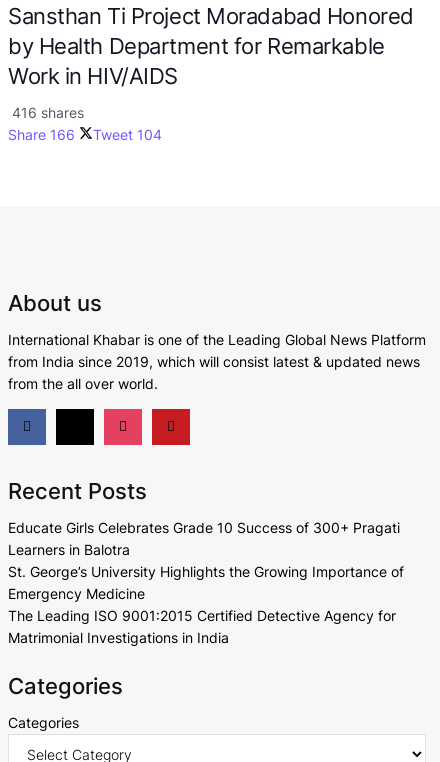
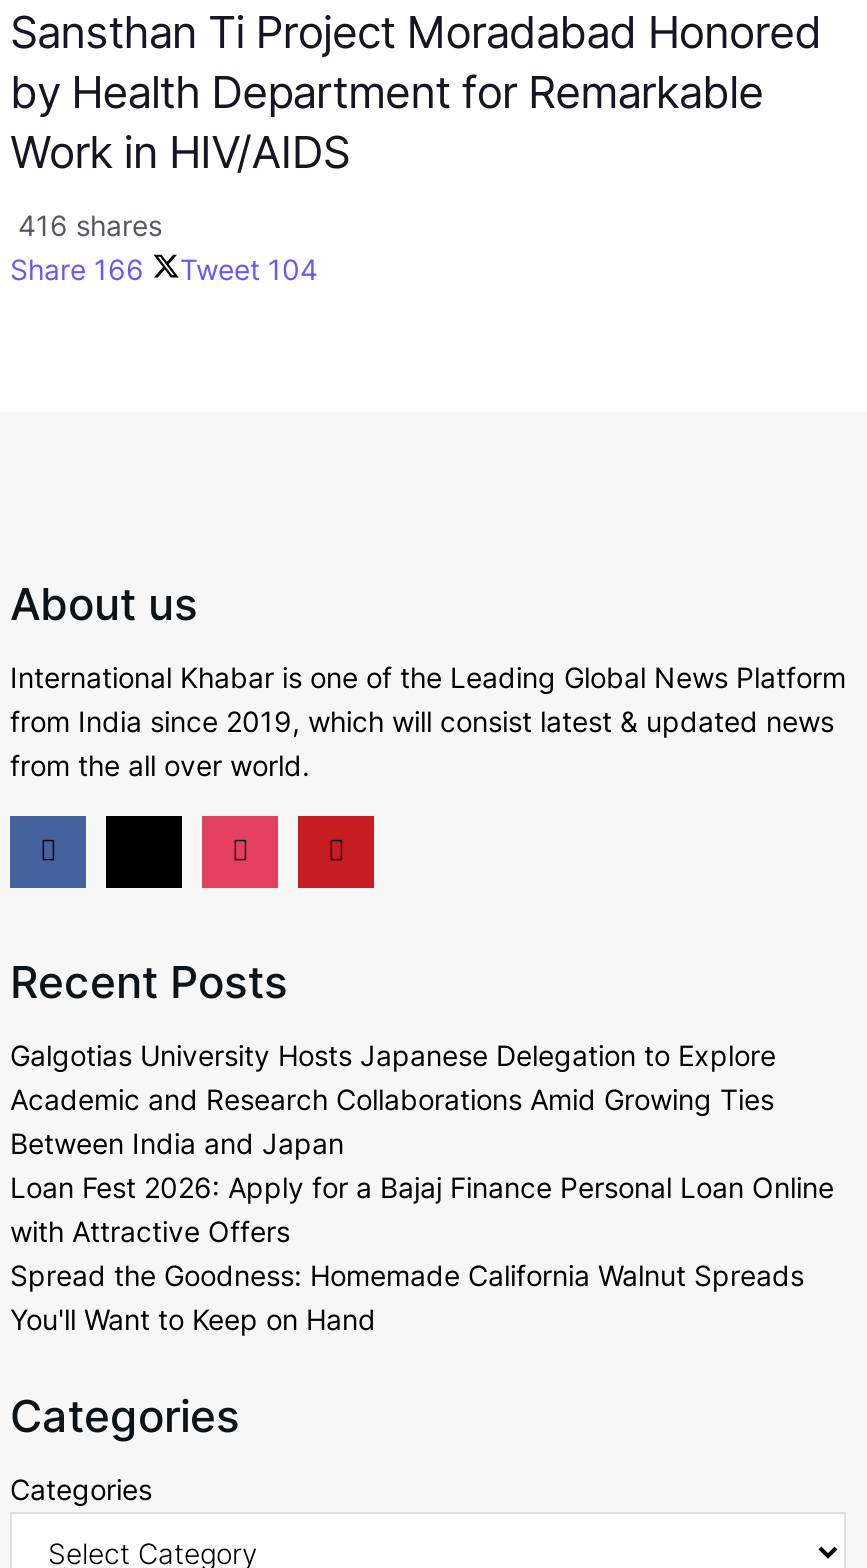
- Educate Girls Celebrates Grade 10 Success of 300+ Pragati
- Learners in Balotra
- St. George’s University Highlights the Growing Importance of
- Emergency Medicine
- The Leading ISO 9001:2015 Certified Detective Agency for
- Matrimonial Investigations in India
+ Galgotias University Hosts Japanese Delegation to Explore
+ Academic and Research Collaborations Amid Growing Ties
+ Between India and Japan
+ Loan Fest 2026: Apply for a Bajaj Finance Personal Loan Online
+ with Attractive Offers
+ Spread the Goodness: Homemade California Walnut Spreads
+ You'll Want to Keep on Hand
